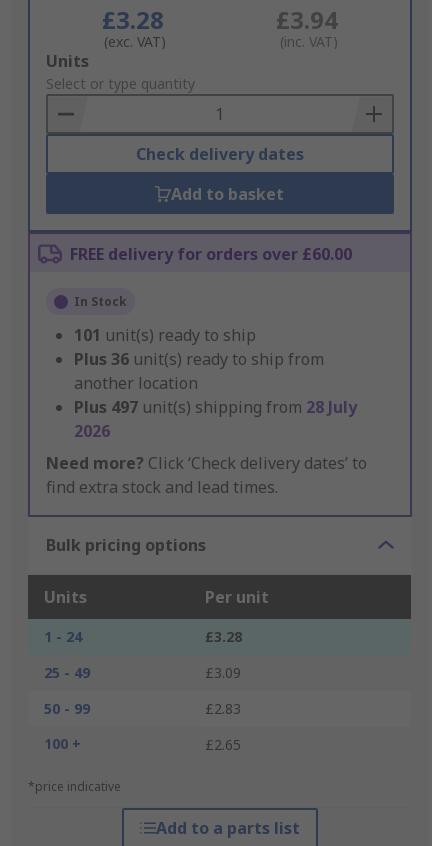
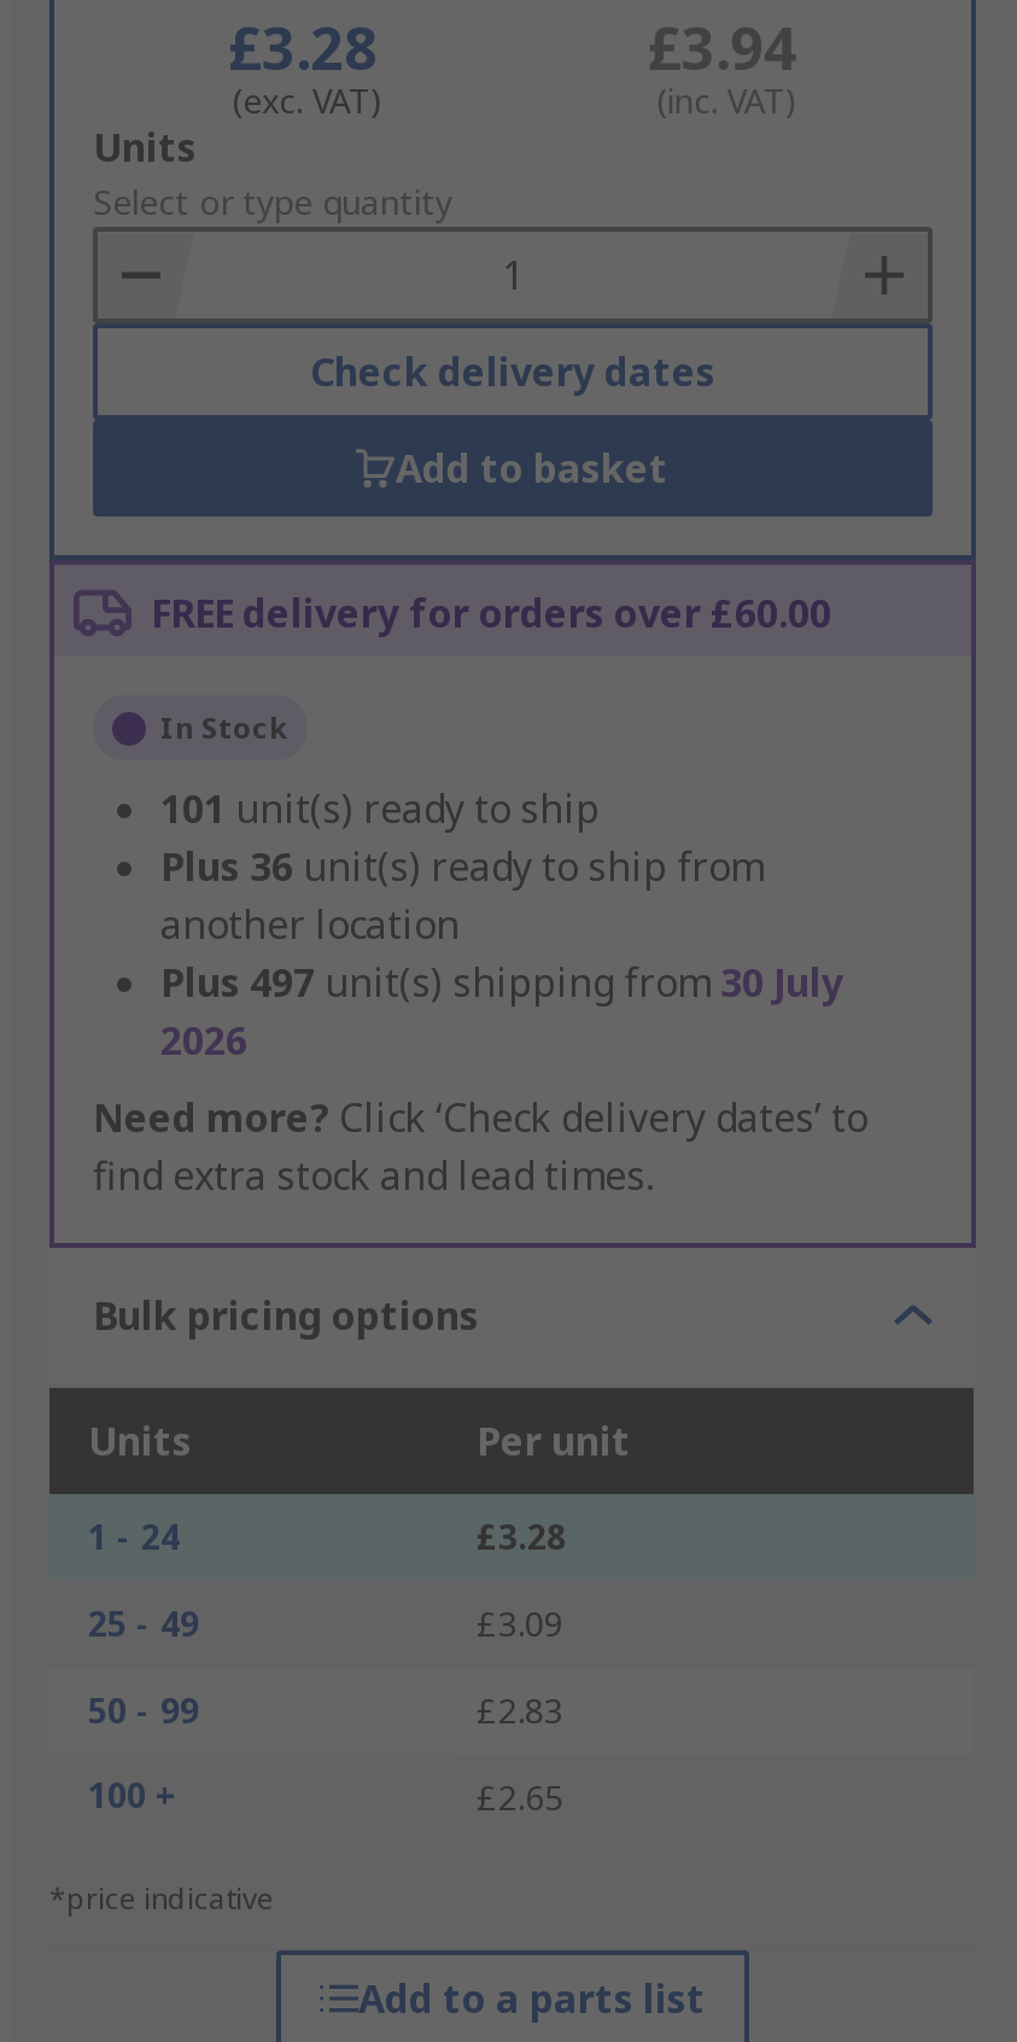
- Plus 497 unit(s) shipping from 28 July
+ Plus 497 unit(s) shipping from 30 July
